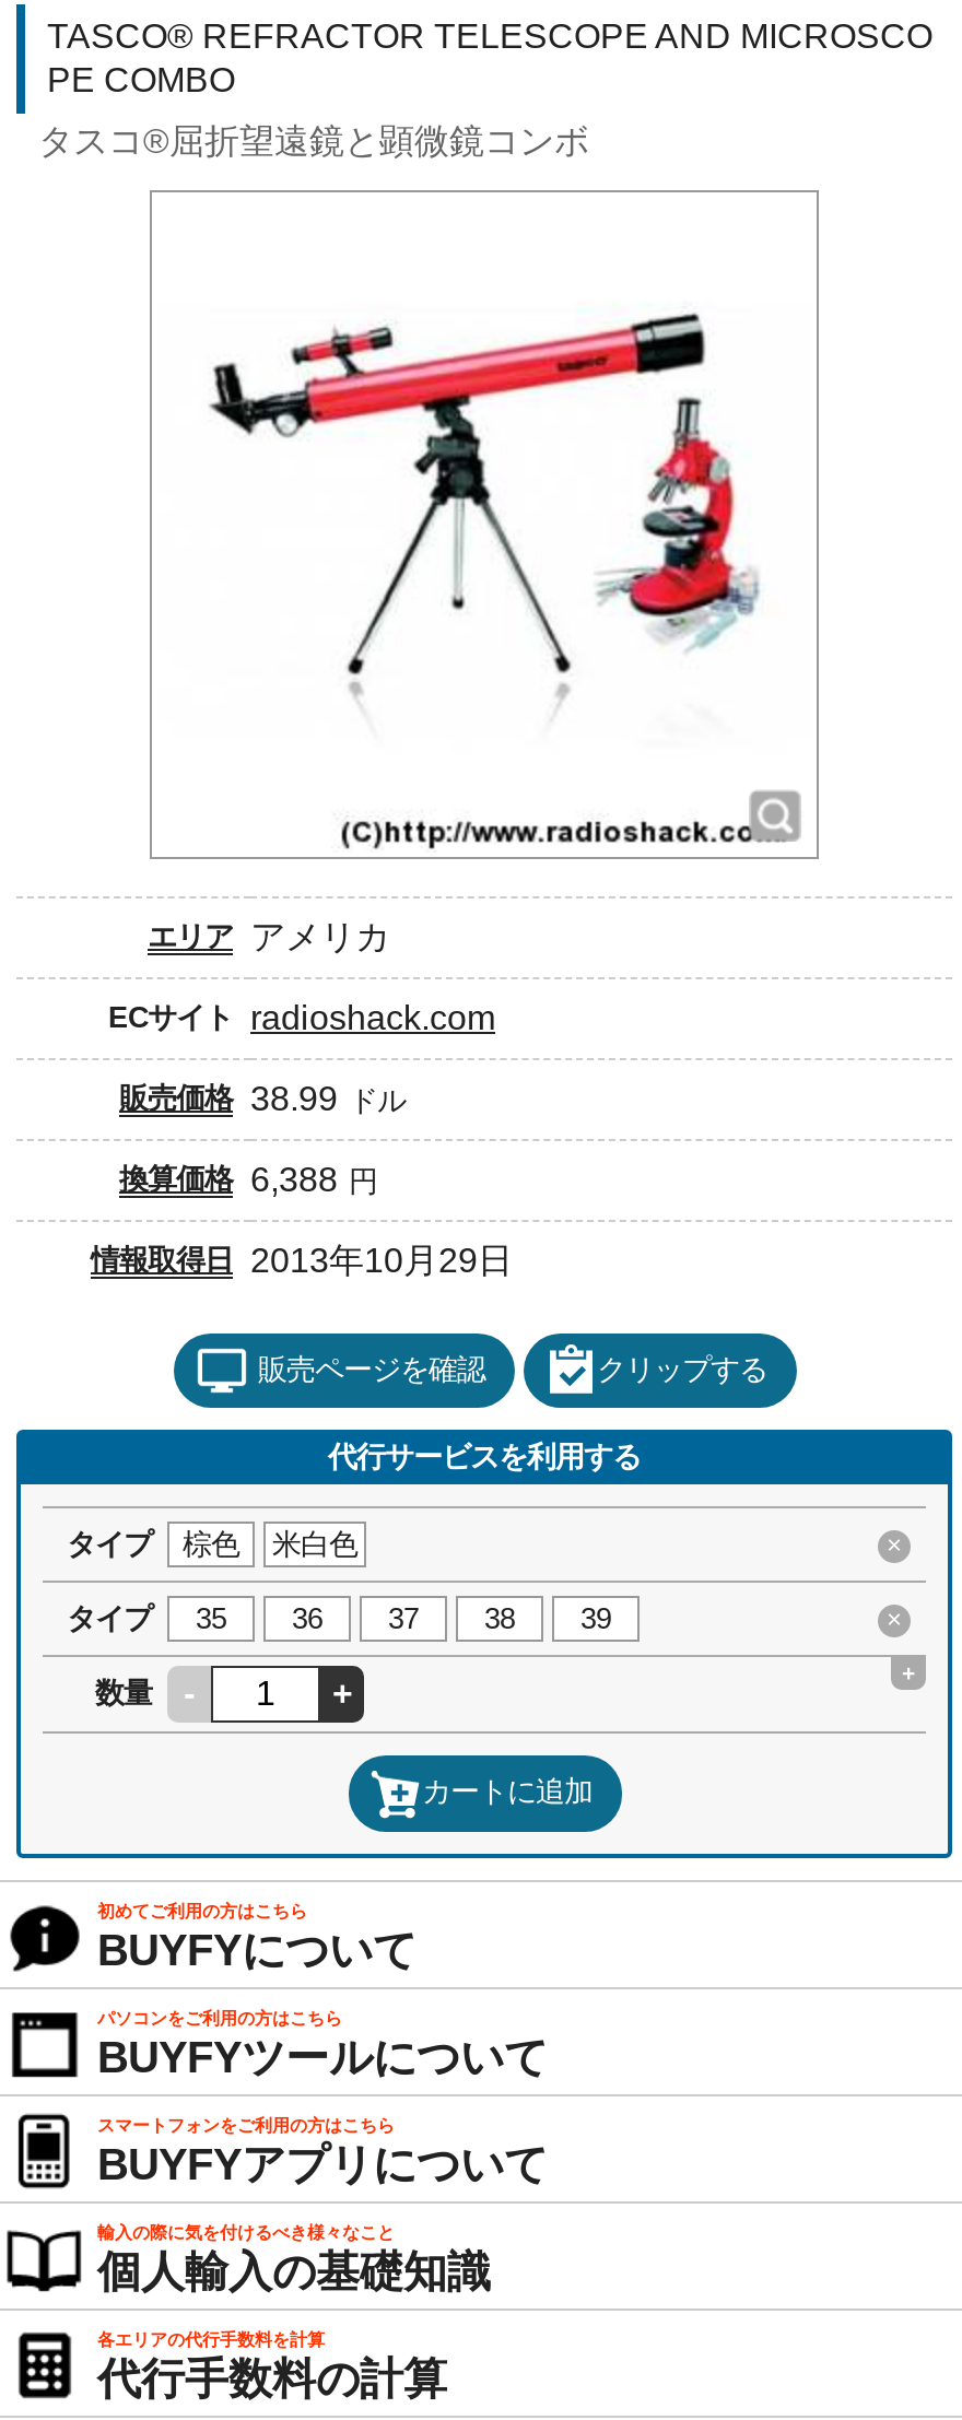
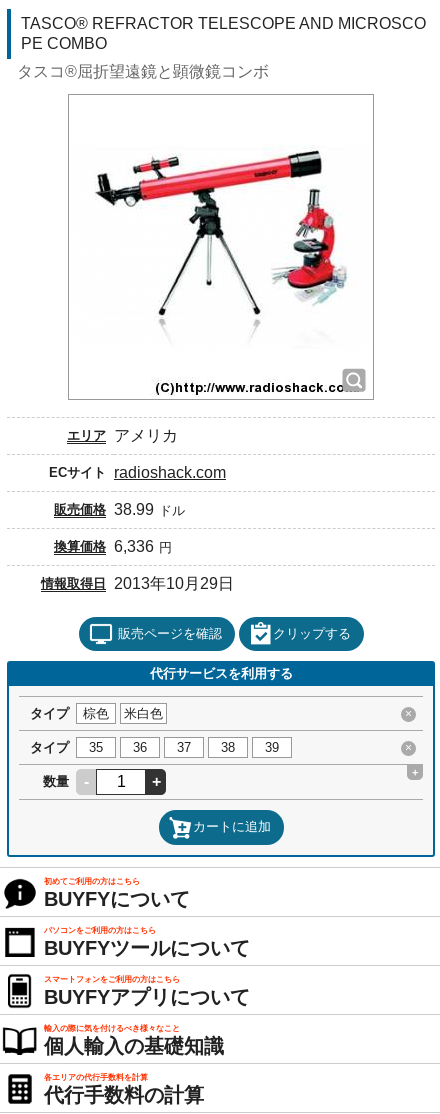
- 換算価格 6,388 円
+ 換算価格 6,336 円
